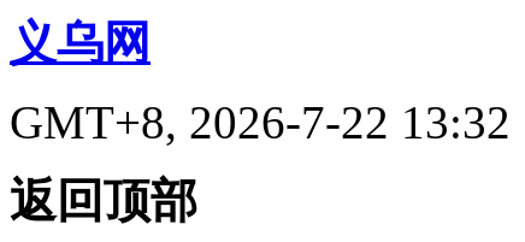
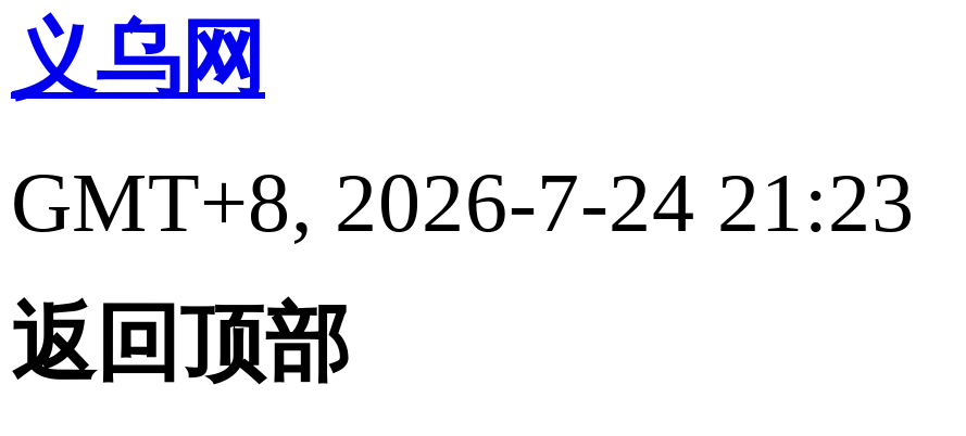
- GMT+8, 2026-7-22 13:32
+ GMT+8, 2026-7-24 21:23
